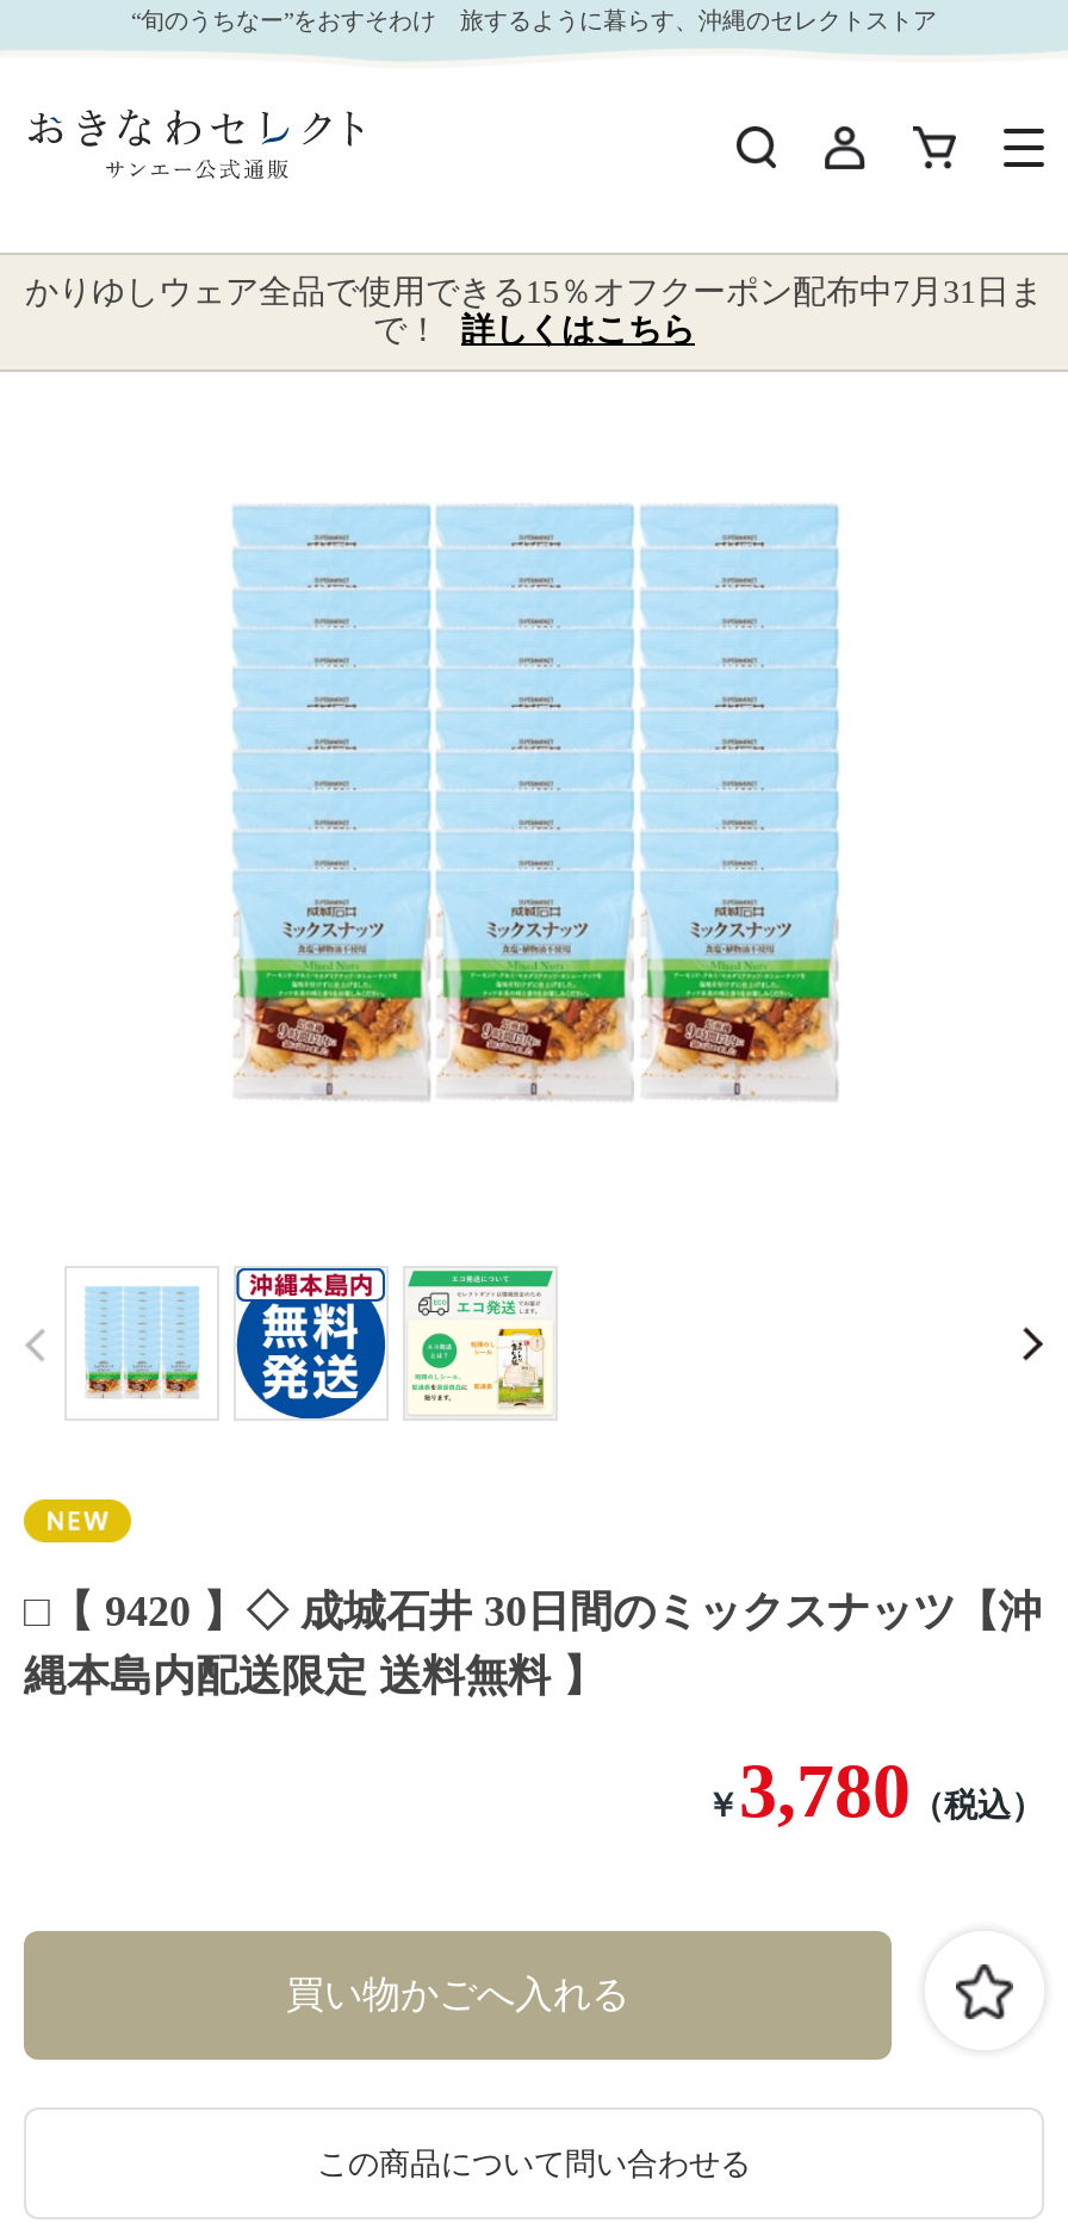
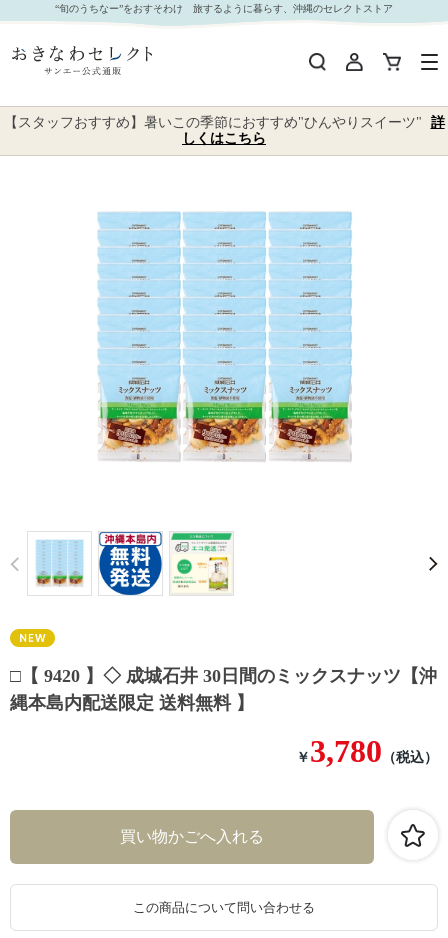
- かりゆしウェア全品で使用できる15％オフクーポン配布中7月31日ま
- で！ 詳しくはこちら
+ 【スタッフおすすめ】暑いこの季節におすすめ"ひんやりスイーツ" 詳
+ しくはこちら
